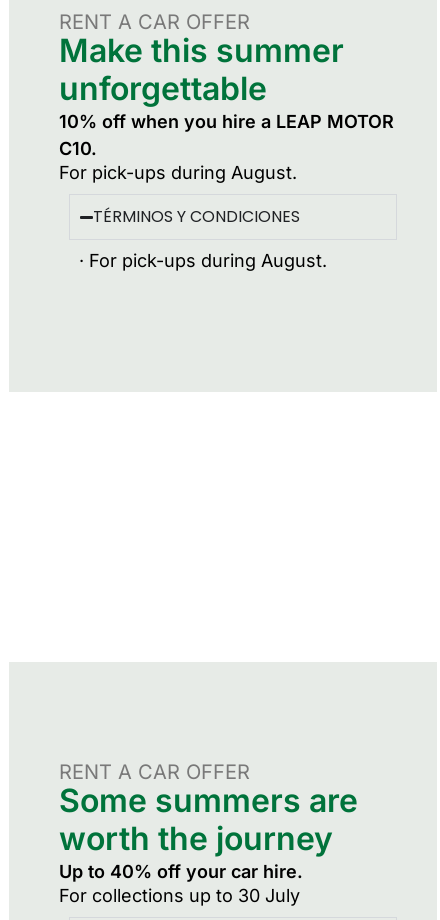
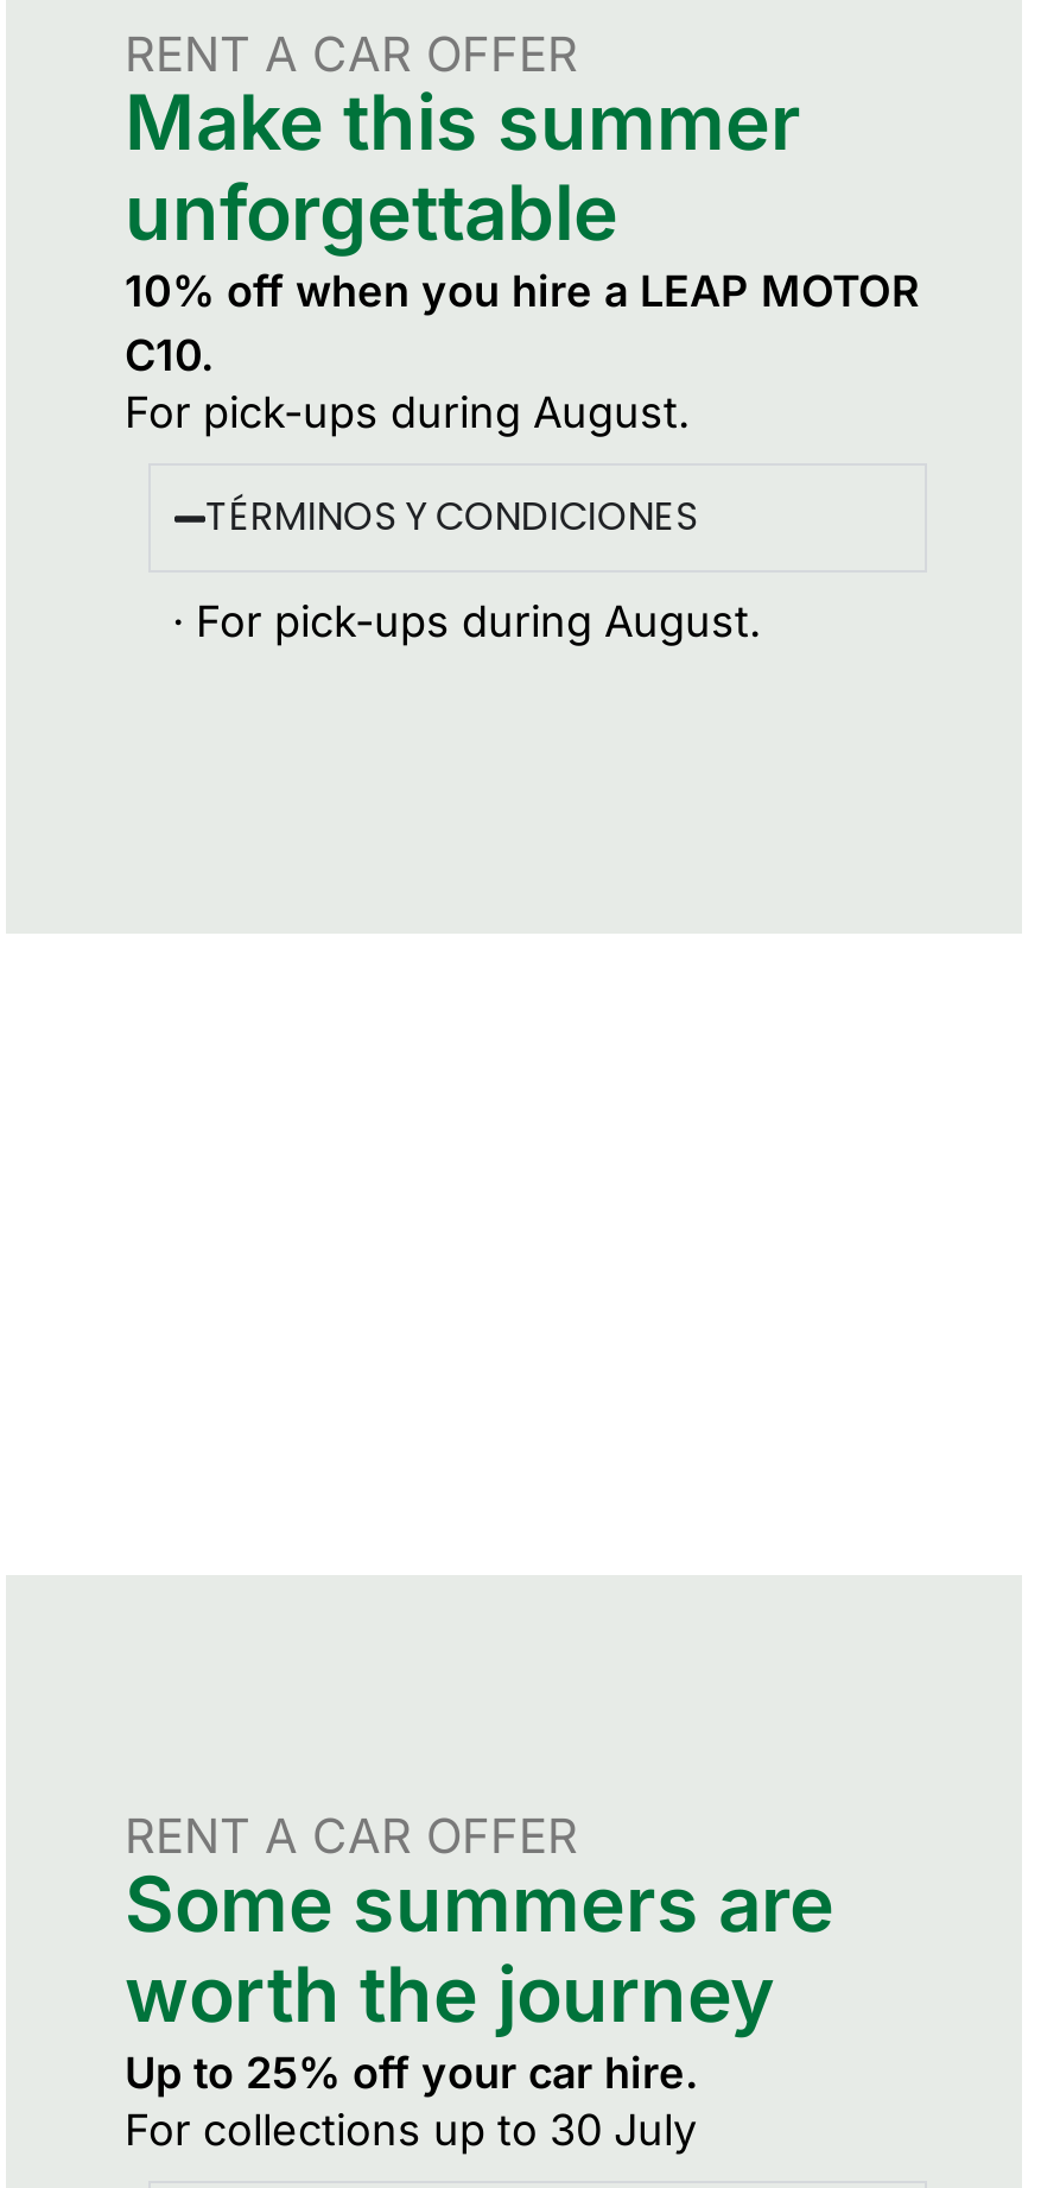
- Up to 40% off your car hire.
+ Up to 25% off your car hire.
